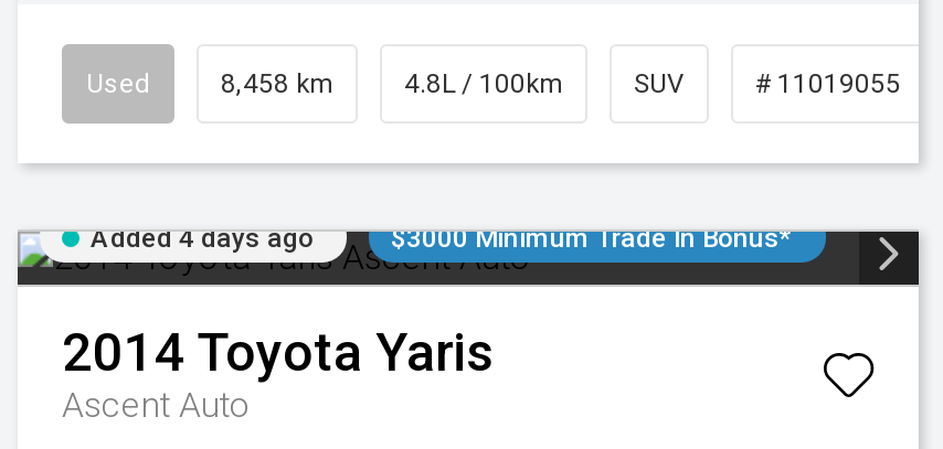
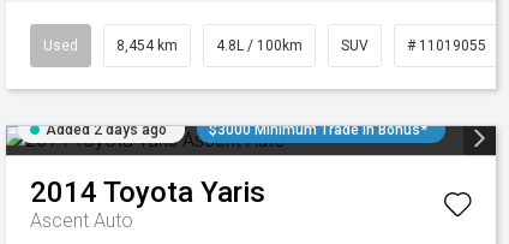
- 8,458 km
+ 8,454 km

- Added 4 days ago
+ Added 2 days ago
